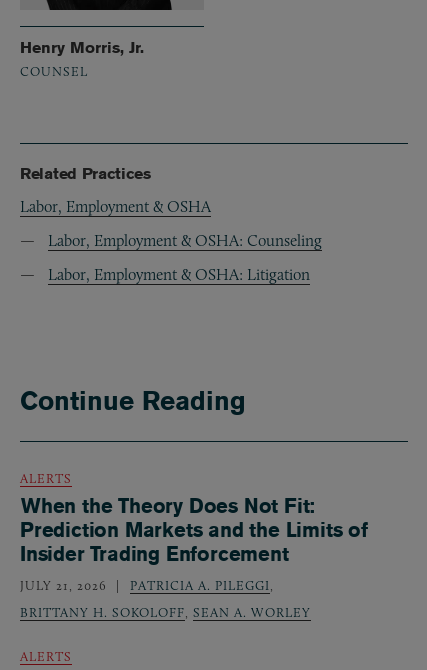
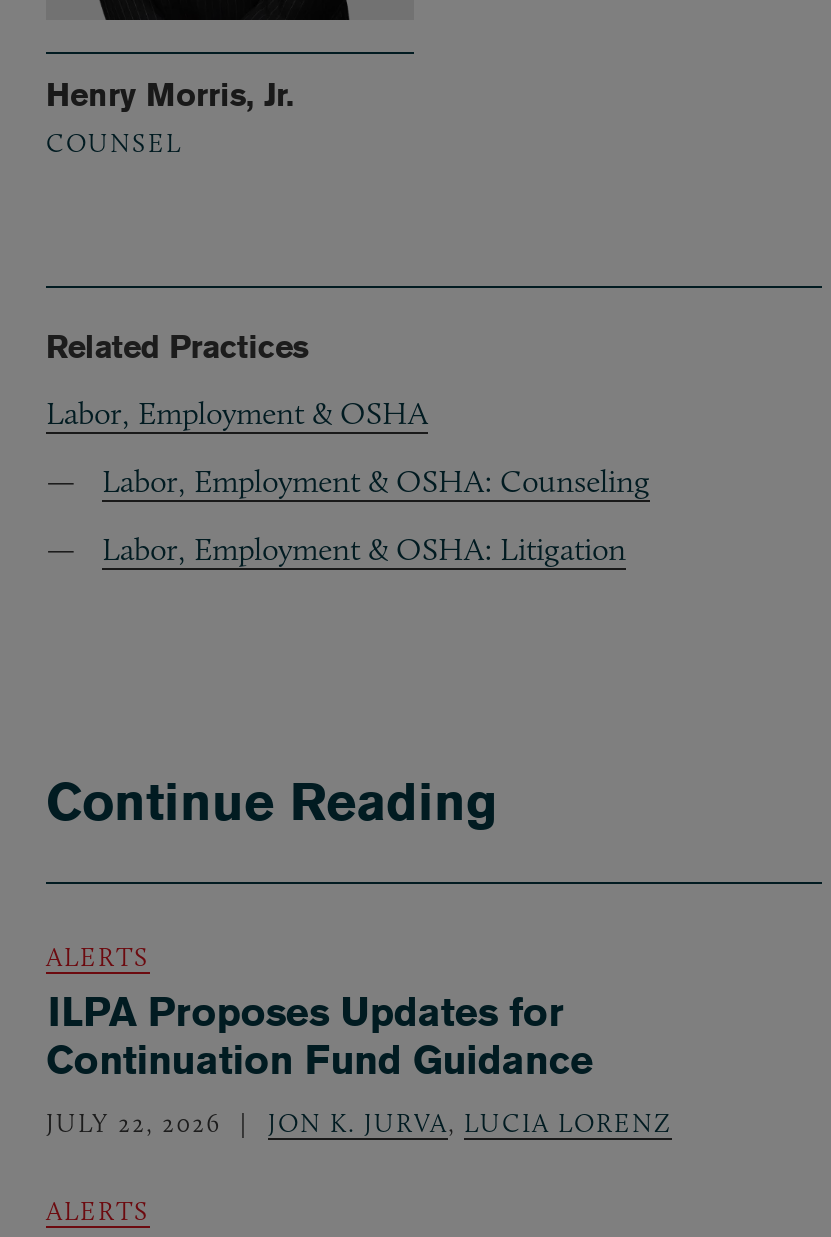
- When the Theory Does Not Fit:
- Prediction Markets and the Limits of
- Insider Trading Enforcement
- JULY 21, 2026
- PATRICIA A. PILEGGI,
- BRITTANY H. SOKOLOFF, SEAN A. WORLEY
+ ILPA Proposes Updates for
+ Continuation Fund Guidance
+ JULY 22, 2026
+ JON K. JURVA, LUCIA LORENZ
